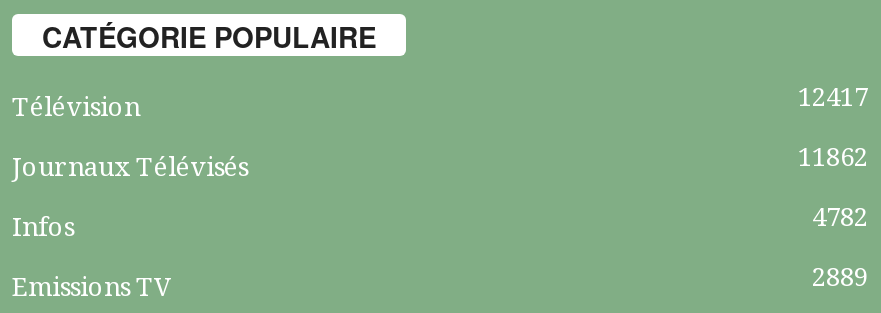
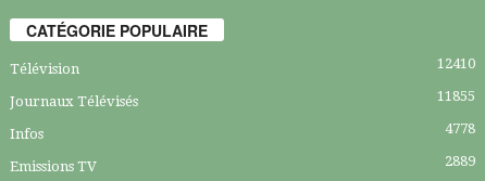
- 12417
+ 12410

- 11862
+ 11855

- 4782
+ 4778
